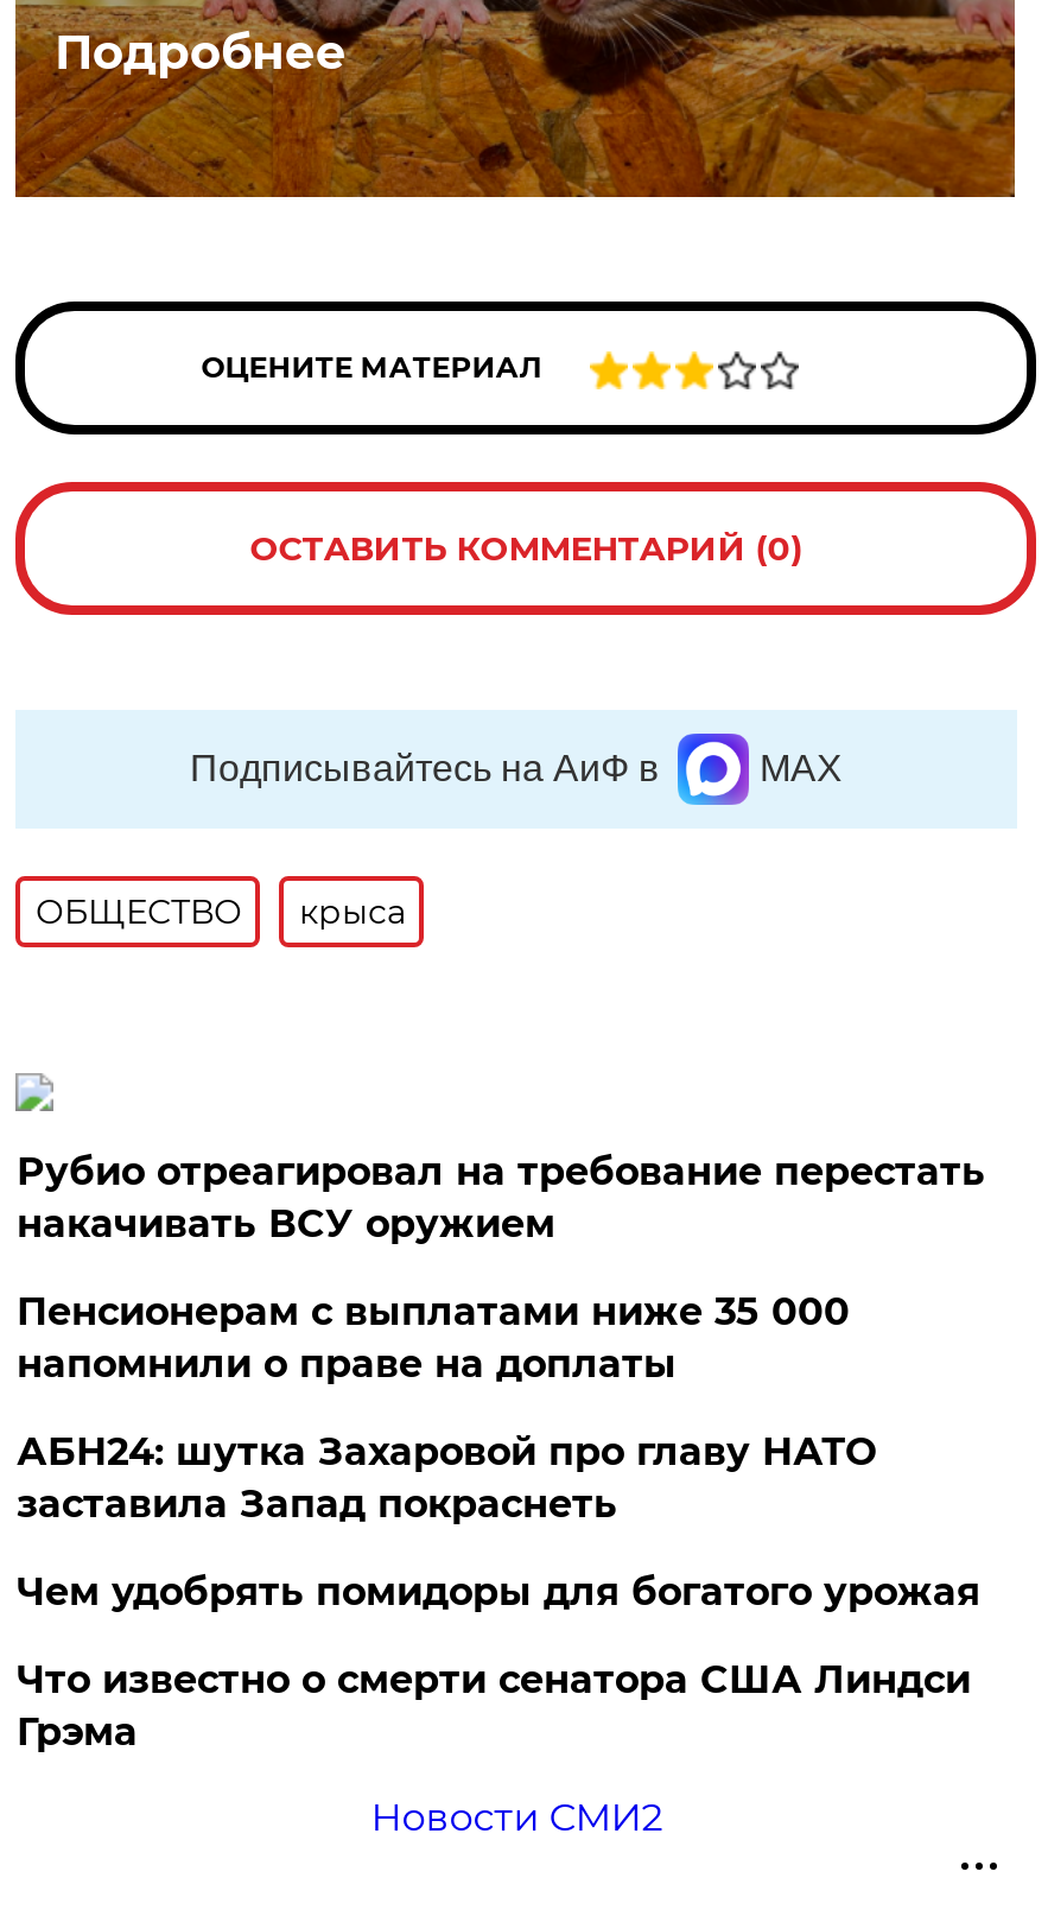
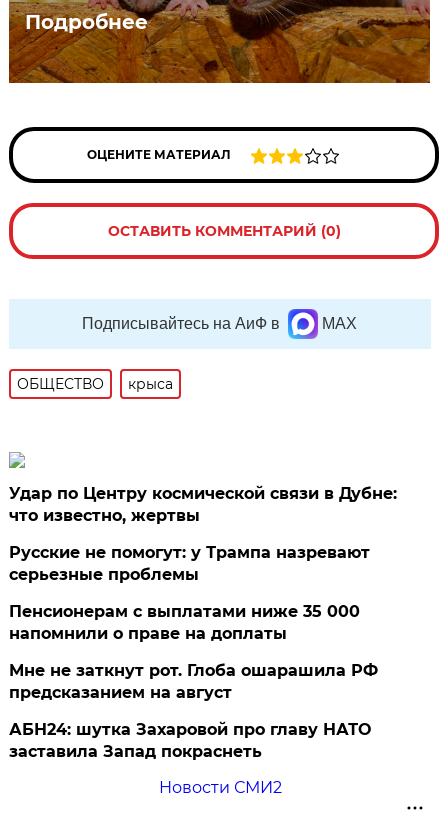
- Рубио отреагировал на требование перестать
- накачивать ВСУ оружием
+ Удар по Центру космической связи в Дубне:
+ что известно, жертвы
+ Русские не помогут: у Трампа назревают
+ серьезные проблемы

moved down: Пенсионерам с выплатами ниже 35 000 | напомнили о праве на доплаты

+ Мне не заткнут рот. Глоба ошарашила РФ
+ предсказанием на август

moved down: АБН24: шутка Захаровой про главу НАТО | заставила Запад покраснеть

- Чем удобрять помидоры для богатого урожая
- Что известно о смерти сенатора США Линдси
- Грэма
